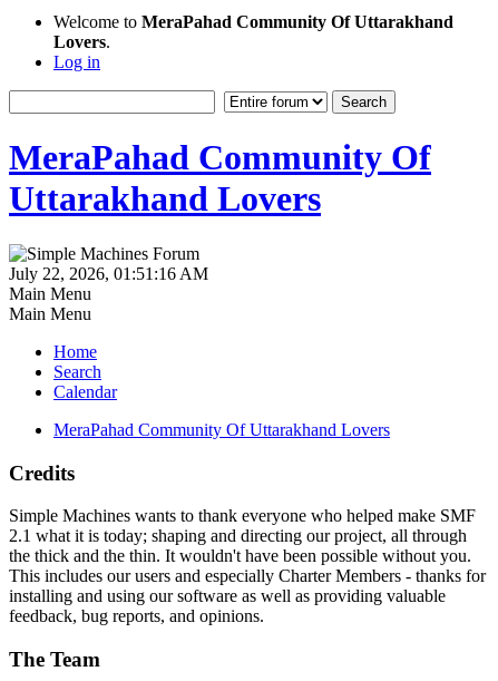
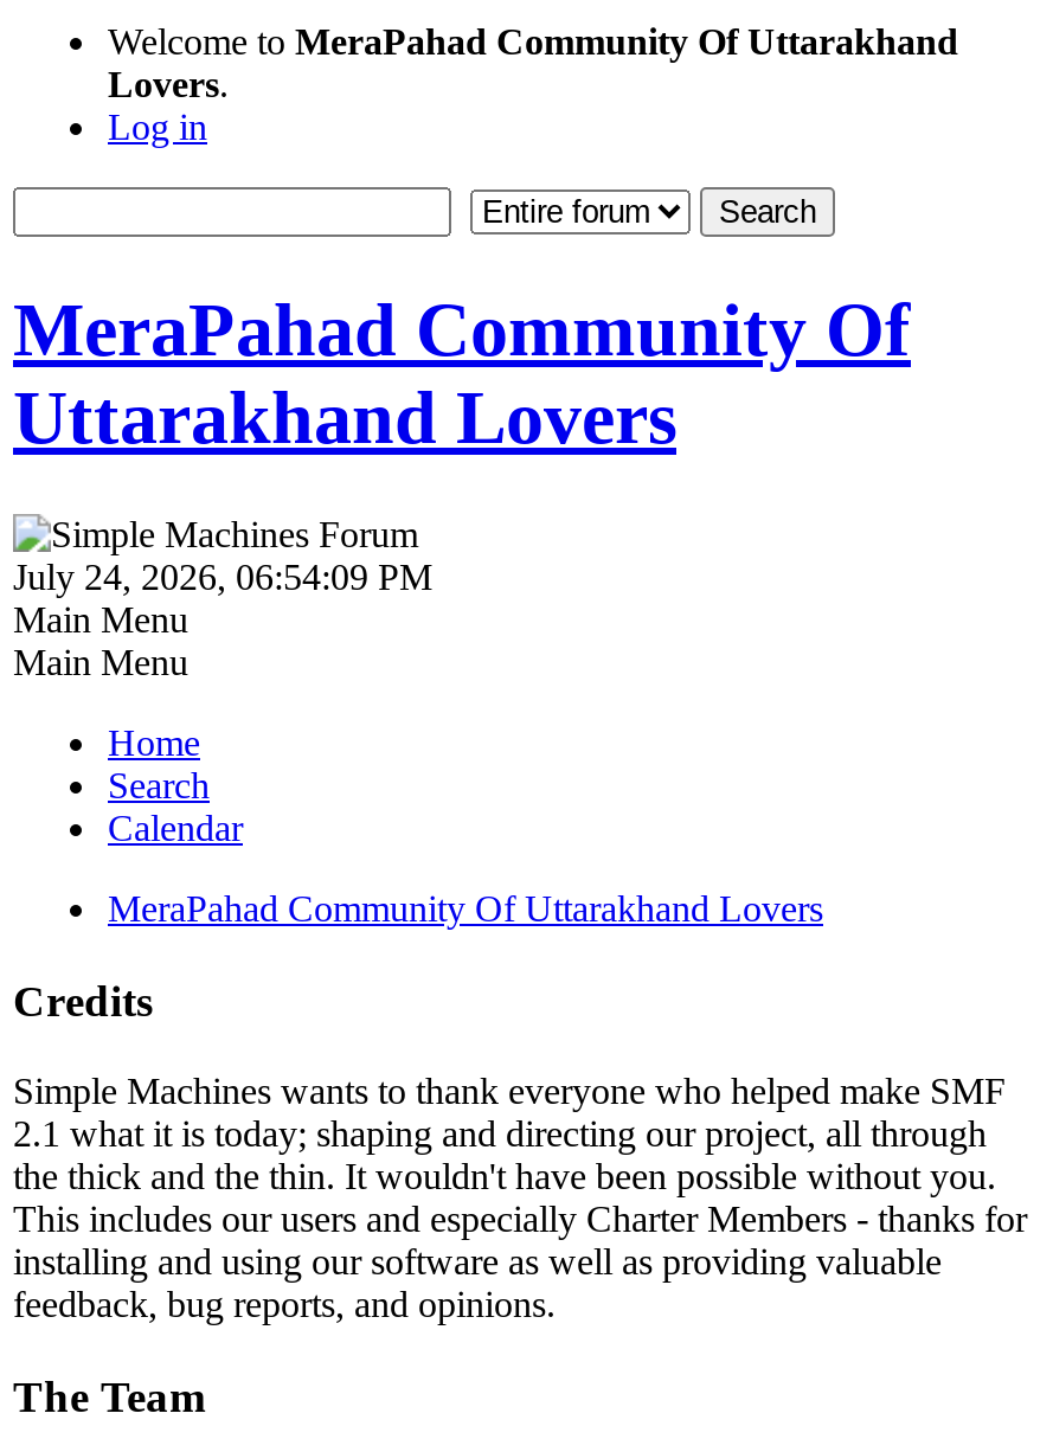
- July 22, 2026, 01:51:16 AM
+ July 24, 2026, 06:54:09 PM
